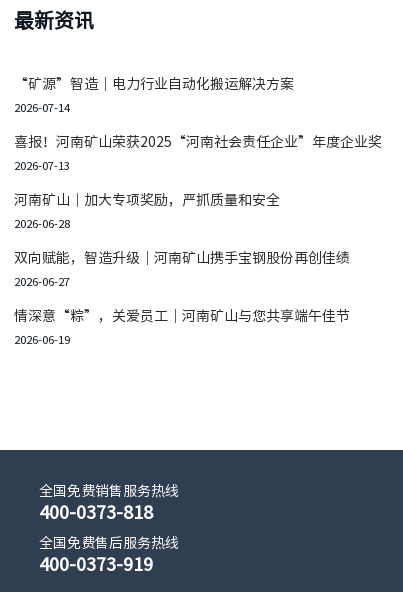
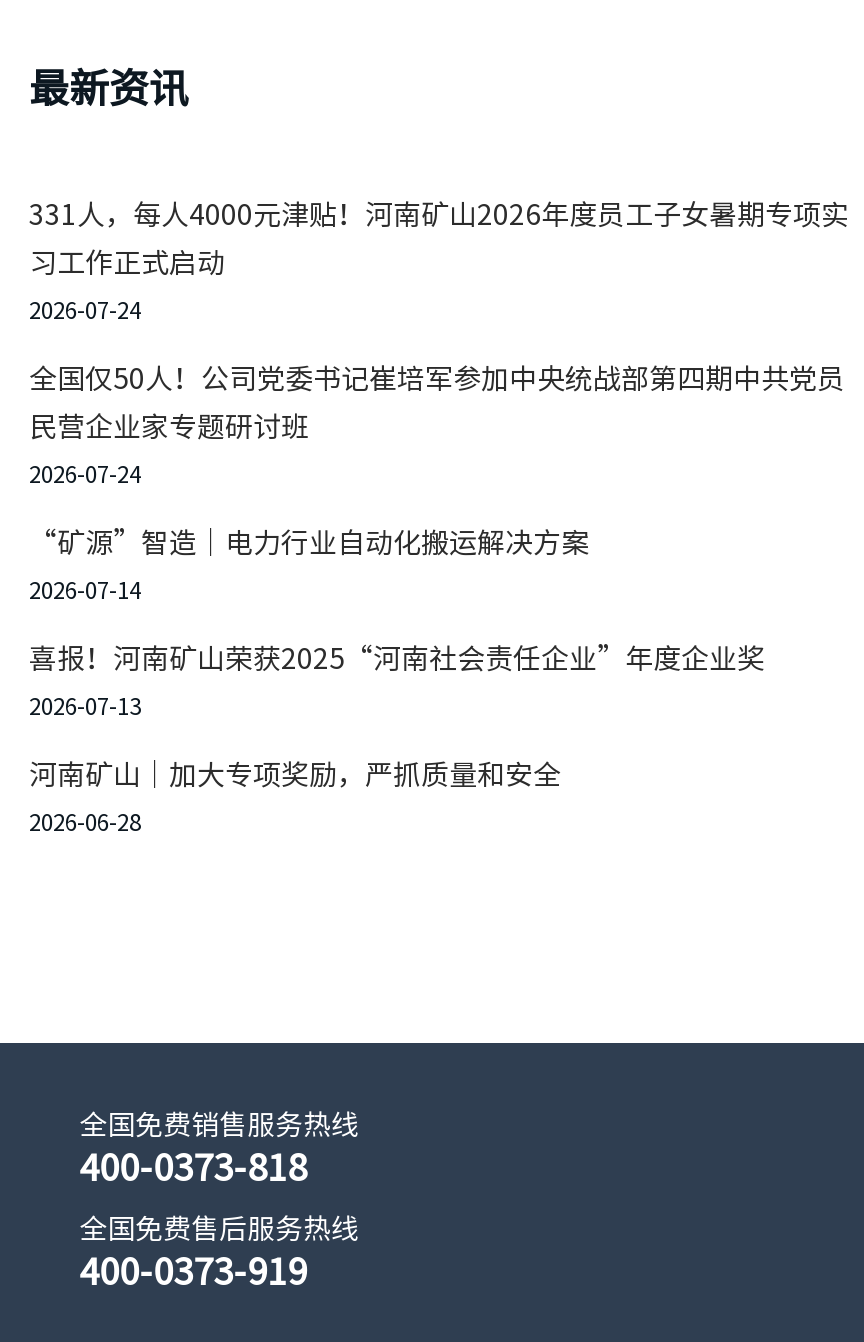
+ 331人，每人4000元津贴！河南矿山2026年度员工子女暑期专项实
+ 习工作正式启动
+ 2026-07-24
+ 全国仅50人！公司党委书记崔培军参加中央统战部第四期中共党员
+ 民营企业家专题研讨班
+ 2026-07-24

moved down: “矿源”智造｜电力行业自动化搬运解决方案 | 2026-07-14 | 喜报！河南矿山荣获2025“河南社会责任企业”年度企业奖 | 2026-07-13 | 河南矿山｜加大专项奖励，严抓质量和安全 | 2026-06-28

- 双向赋能，智造升级｜河南矿山携手宝钢股份再创佳绩
- 2026-06-27
- 情深意“粽”，关爱员工｜河南矿山与您共享端午佳节
- 2026-06-19
